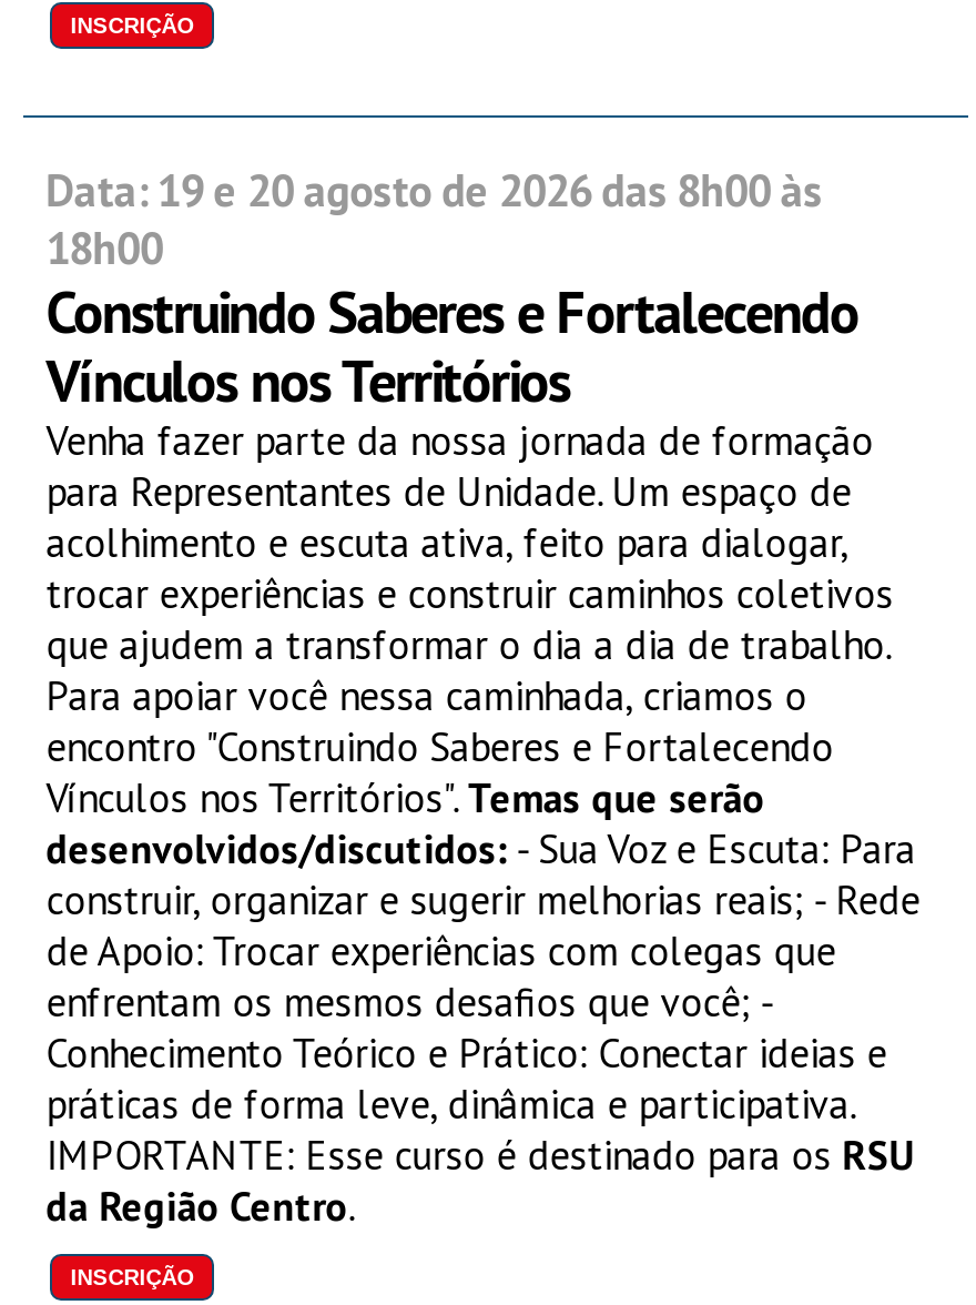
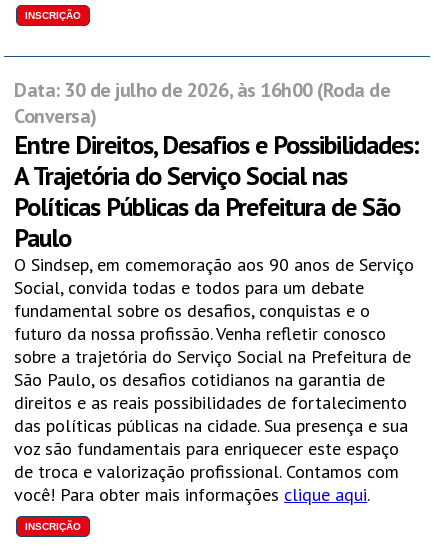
- Data: 19 e 20 agosto de 2026 das 8h00 às
- 18h00
- Construindo Saberes e Fortalecendo
- Vínculos nos Territórios
- Venha fazer parte da nossa jornada de formação
- para Representantes de Unidade. Um espaço de
- acolhimento e escuta ativa, feito para dialogar,
- trocar experiências e construir caminhos coletivos
- que ajudem a transformar o dia a dia de trabalho.
- Para apoiar você nessa caminhada, criamos o
- encontro "Construindo Saberes e Fortalecendo
- Vínculos nos Territórios". Temas que serão
- desenvolvidos/discutidos: - Sua Voz e Escuta: Para
- construir, organizar e sugerir melhorias reais; - Rede
- de Apoio: Trocar experiências com colegas que
- enfrentam os mesmos desafios que você; -
- Conhecimento Teórico e Prático: Conectar ideias e
- práticas de forma leve, dinâmica e participativa.
- IMPORTANTE: Esse curso é destinado para os RSU
- da Região Centro.
+ Data: 30 de julho de 2026, às 16h00 (Roda de
+ Conversa)
+ Entre Direitos, Desafios e Possibilidades:
+ A Trajetória do Serviço Social nas
+ Políticas Públicas da Prefeitura de São
+ Paulo
+ O Sindsep, em comemoração aos 90 anos de Serviço
+ Social, convida todas e todos para um debate
+ fundamental sobre os desafios, conquistas e o
+ futuro da nossa profissão. Venha refletir conosco
+ sobre a trajetória do Serviço Social na Prefeitura de
+ São Paulo, os desafios cotidianos na garantia de
+ direitos e as reais possibilidades de fortalecimento
+ das políticas públicas na cidade. Sua presença e sua
+ voz são fundamentais para enriquecer este espaço
+ de troca e valorização profissional. Contamos com
+ você! Para obter mais informações clique aqui.
